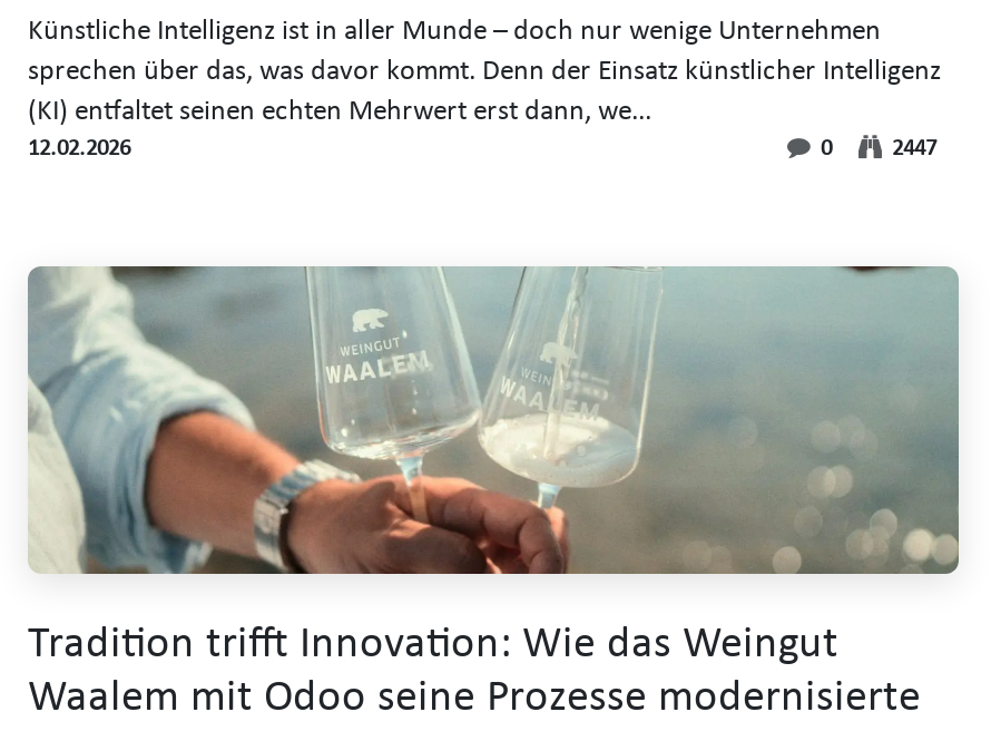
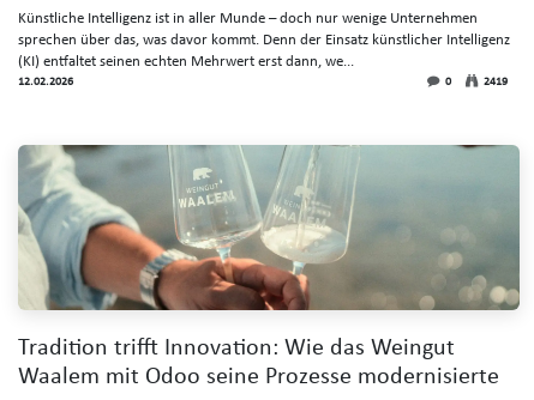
- 2447
+ 2419
